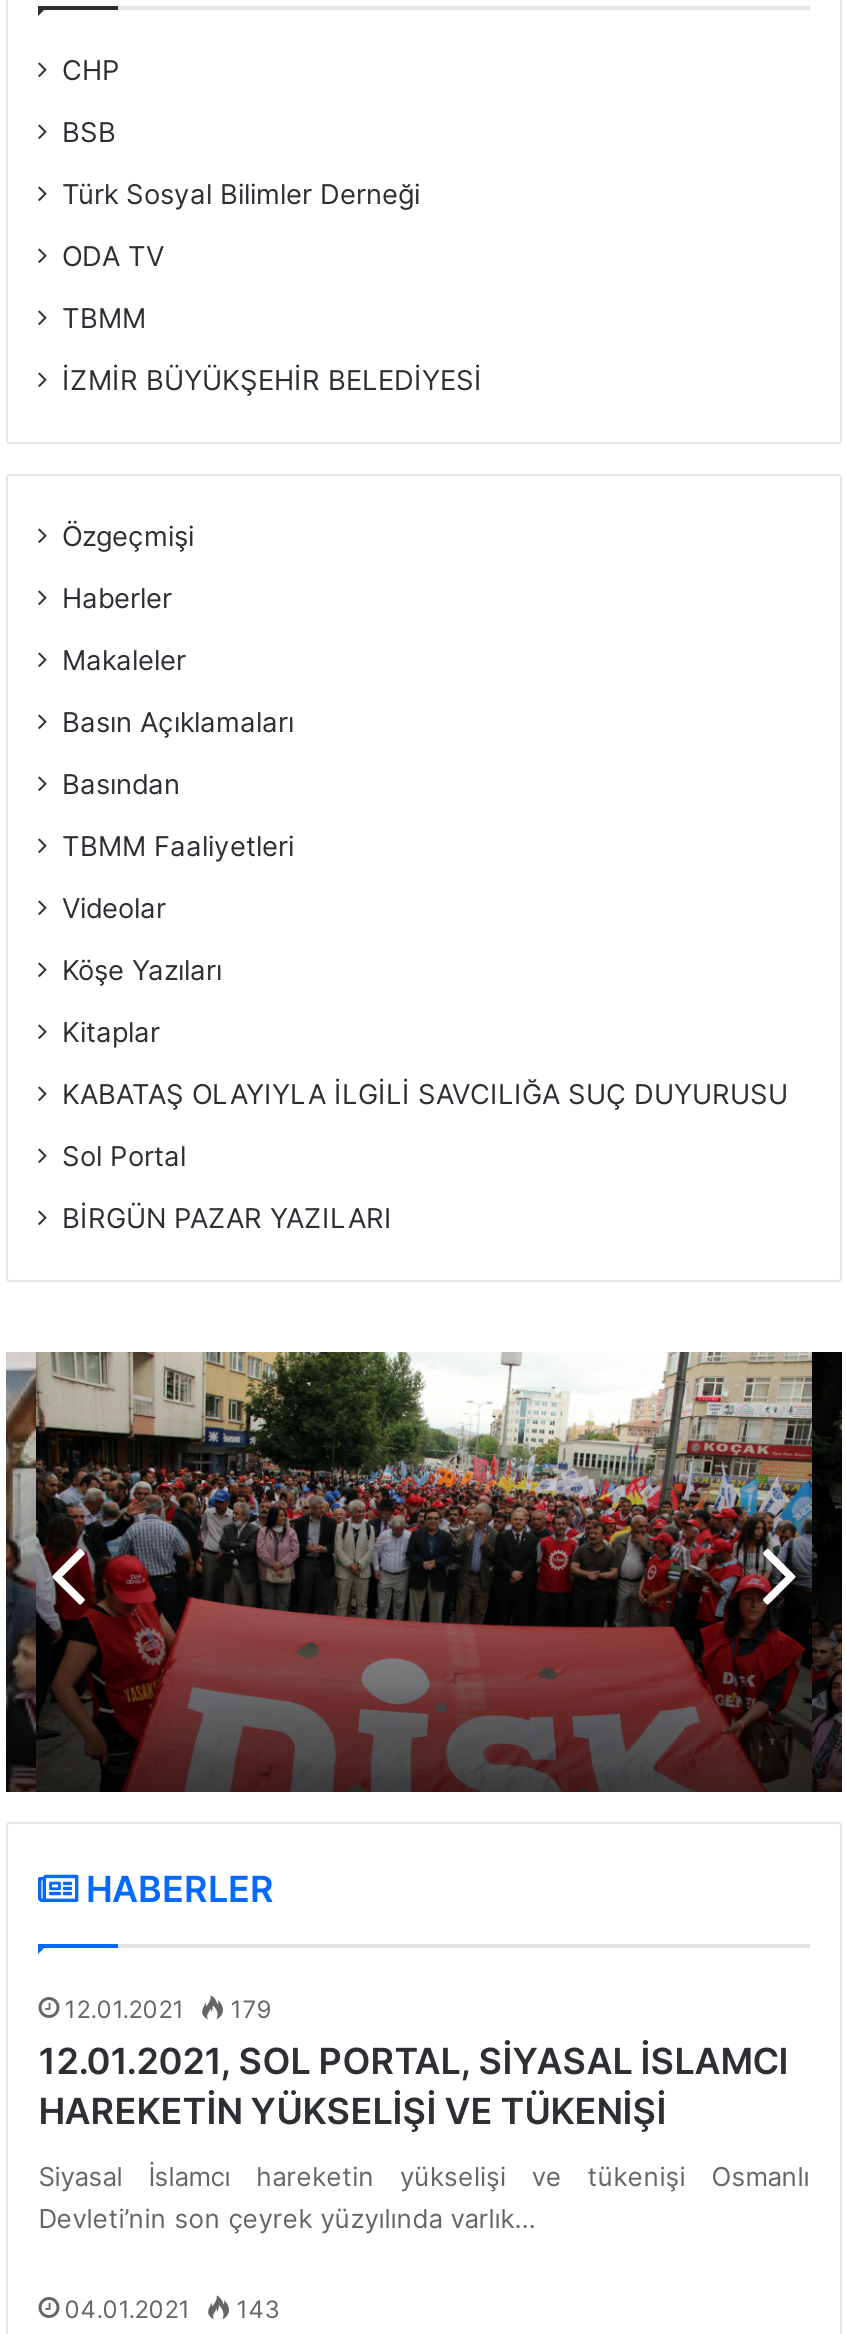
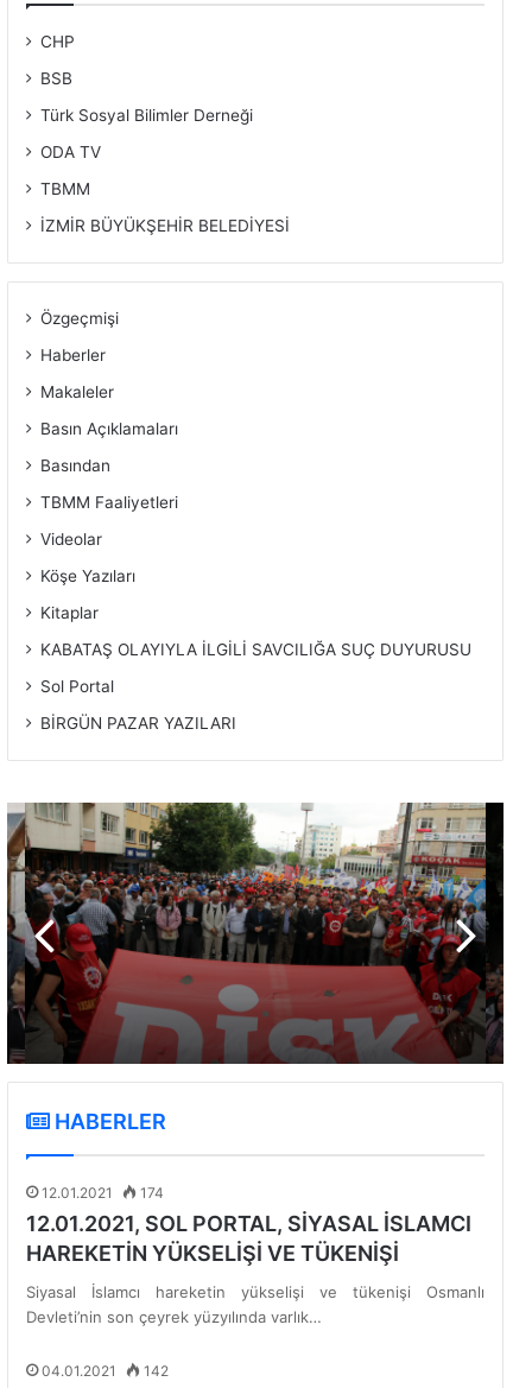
- 12.01.2021 179
+ 12.01.2021 174

- 04.01.2021 143
+ 04.01.2021 142
